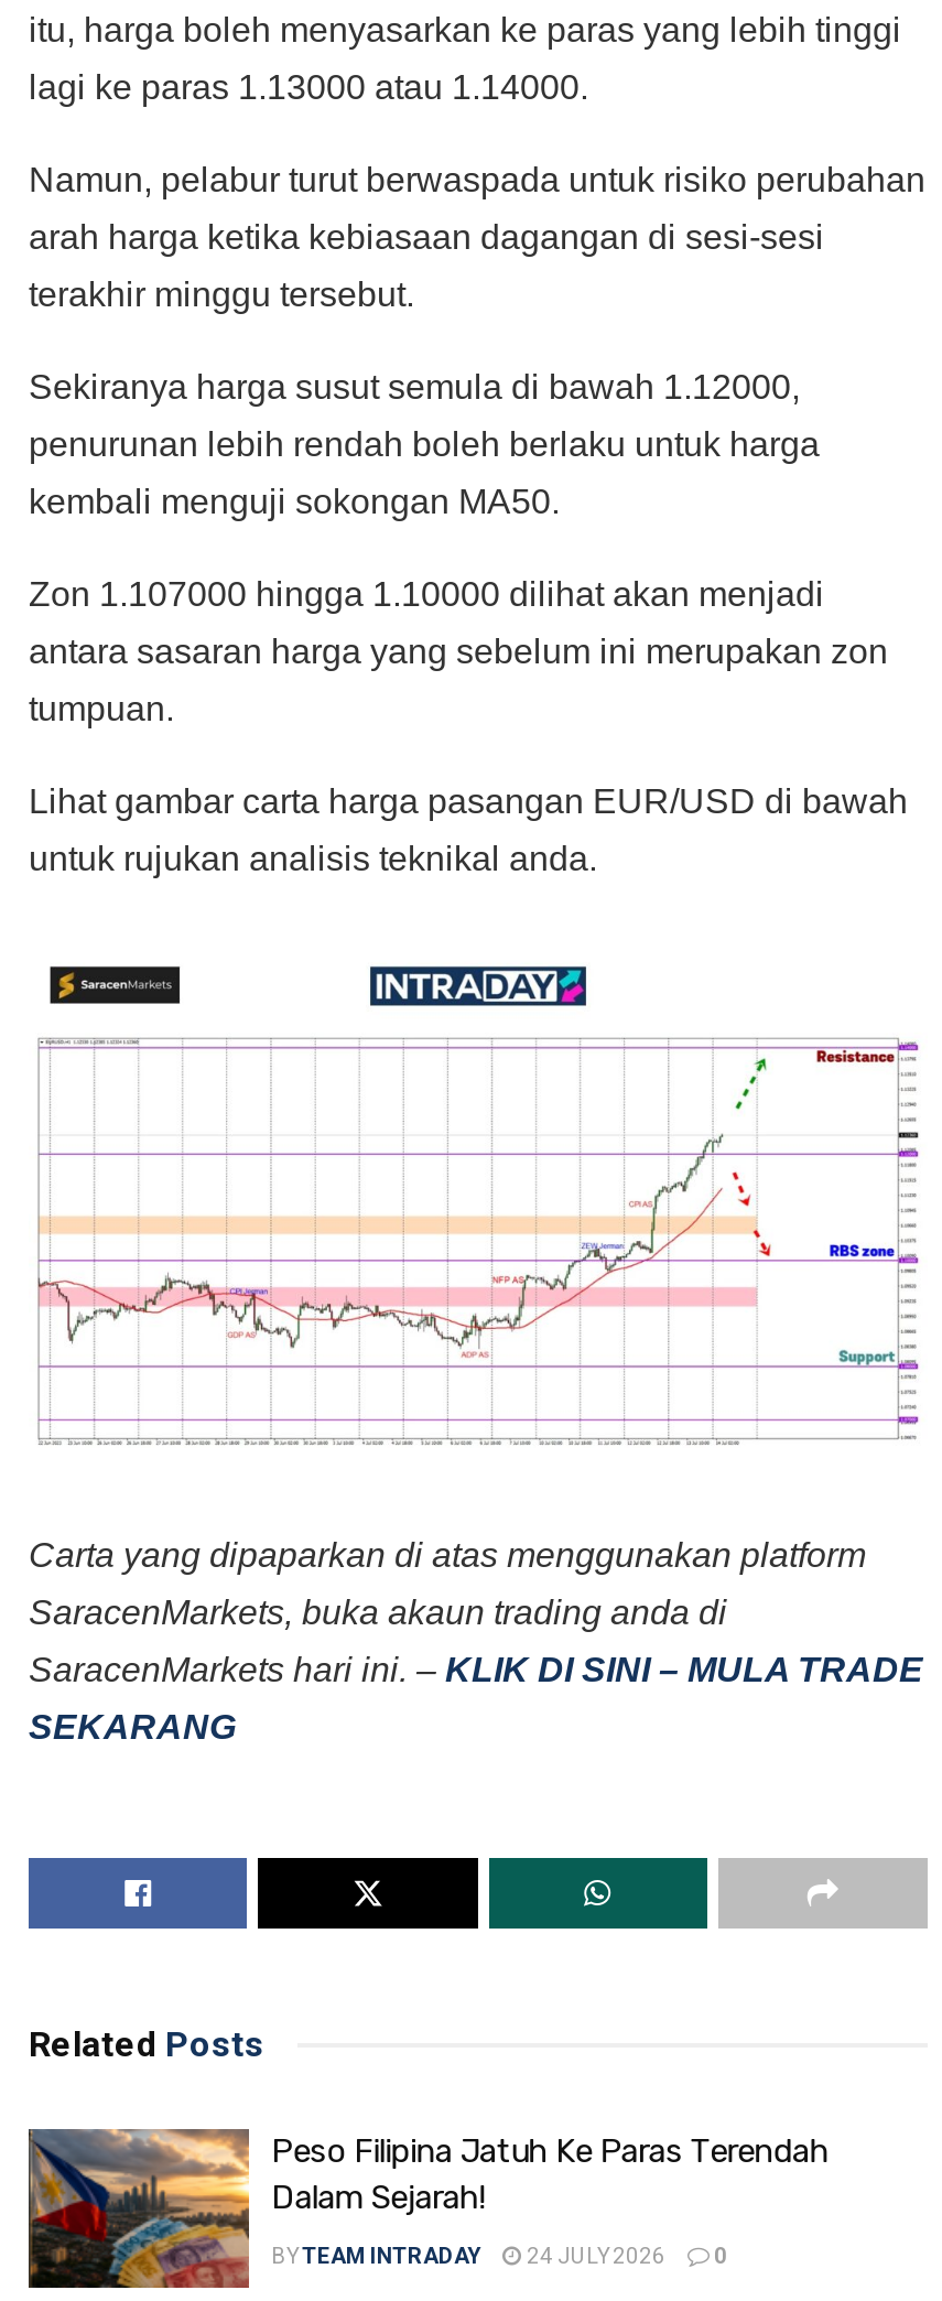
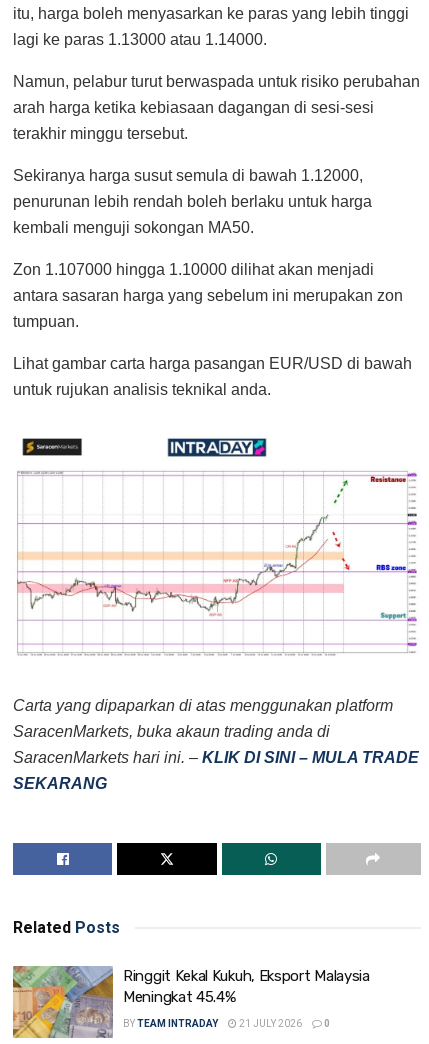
- [image]
- Peso Filipina Jatuh Ke Paras Terendah
- Dalam Sejarah!
+ [image]
+ Ringgit Kekal Kukuh, Eksport Malaysia
+ Meningkat 45.4%

- BY TEAM INTRADAY 24 JULY 2026 0
+ BY TEAM INTRADAY 21 JULY 2026 0
